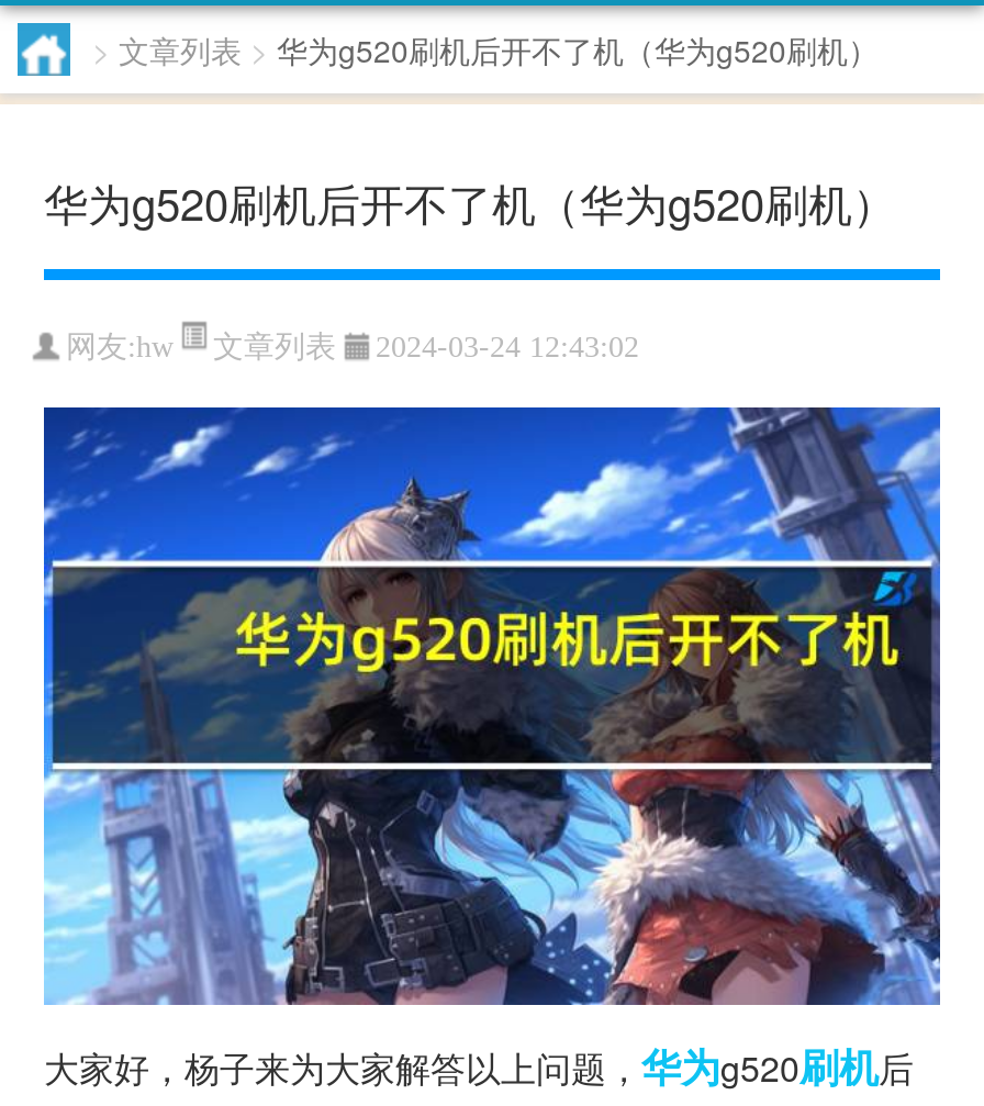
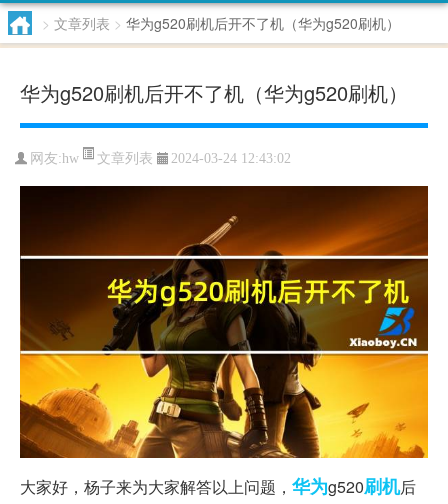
- [image]
+ [image]
